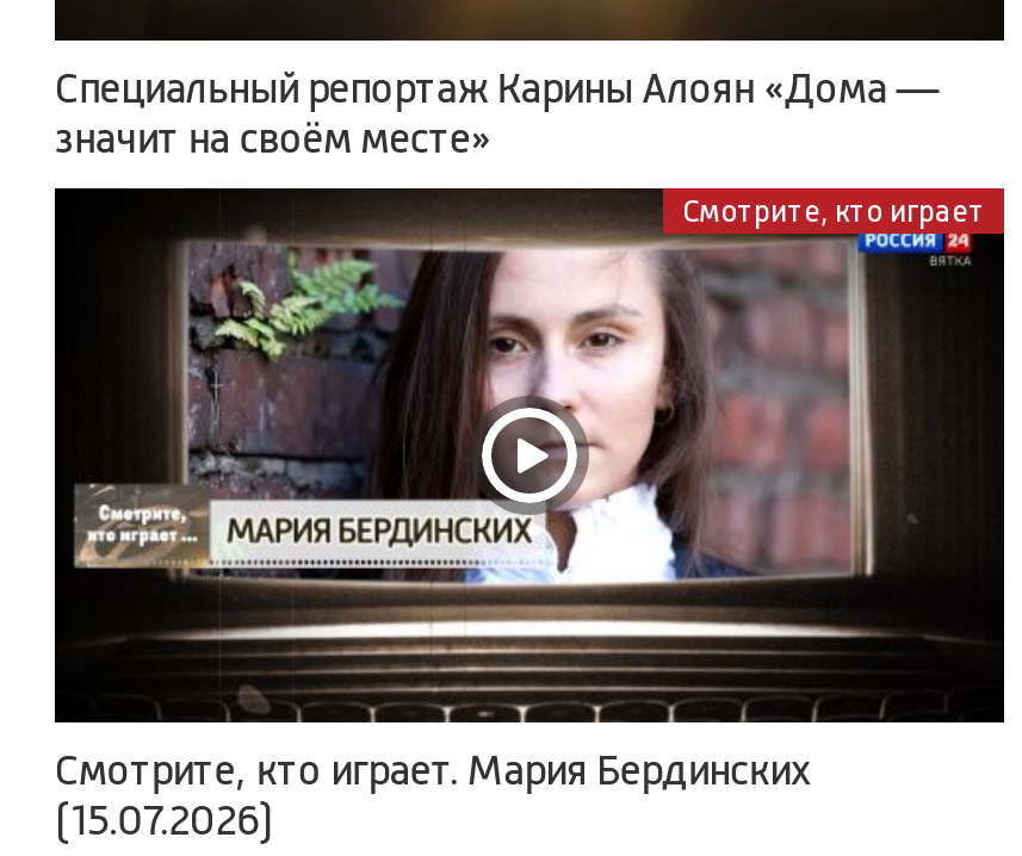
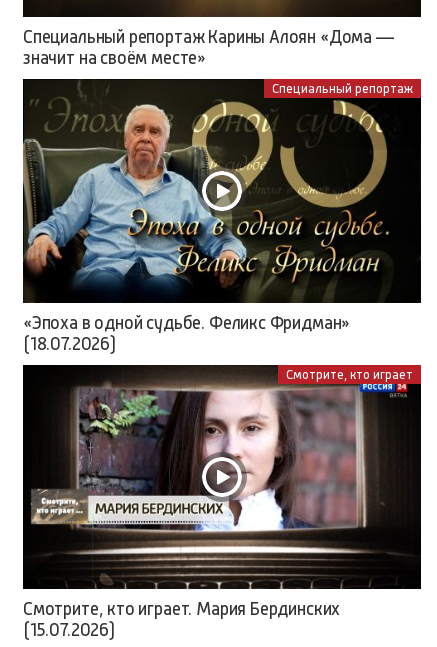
+ [image]
+ Специальный репортаж

+ «Эпоха в одной судьбе. Феликс Фридман»
+ (18.07.2026)
